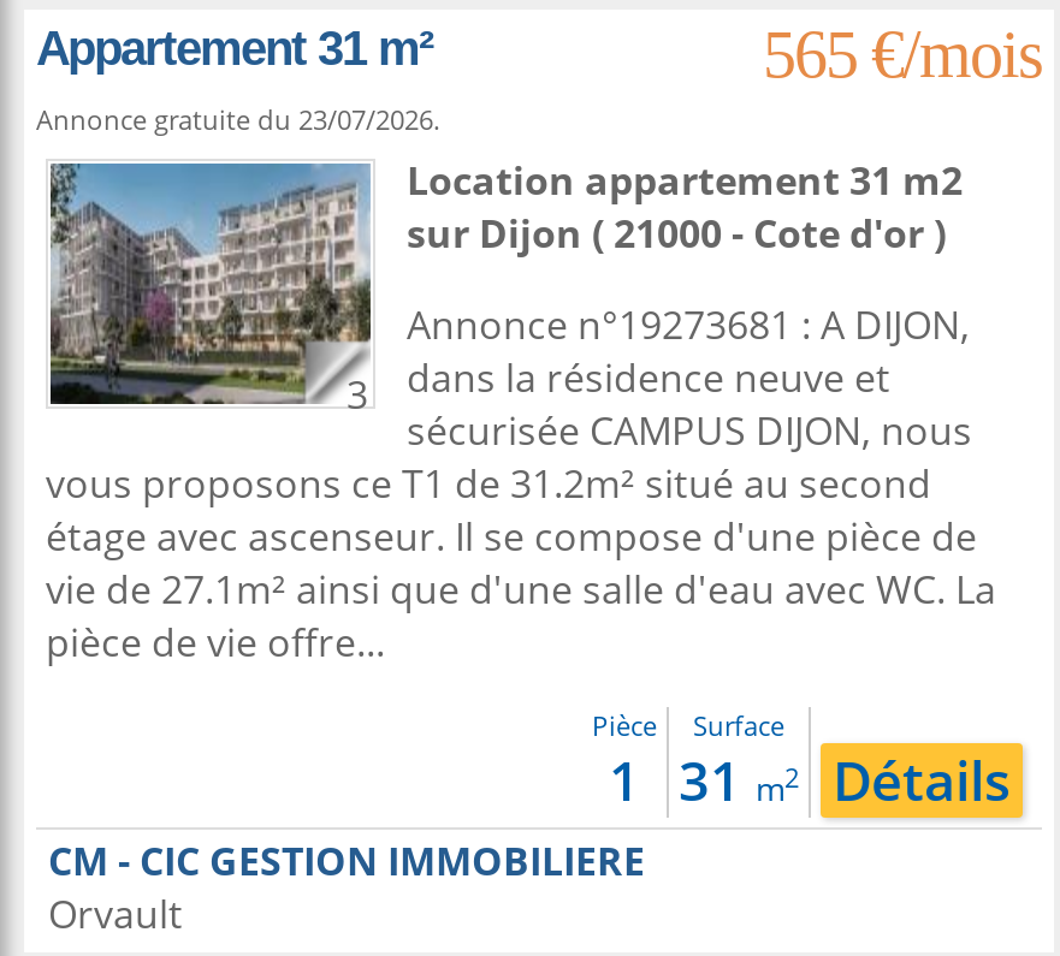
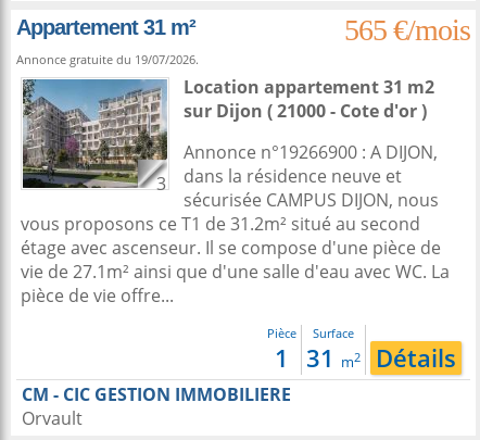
- Annonce gratuite du 23/07/2026.
+ Annonce gratuite du 19/07/2026.

- Annonce n°19273681 : A DIJON,
+ Annonce n°19266900 : A DIJON,
